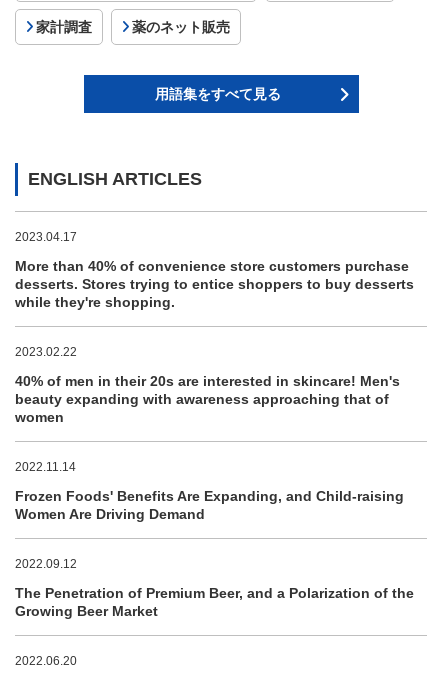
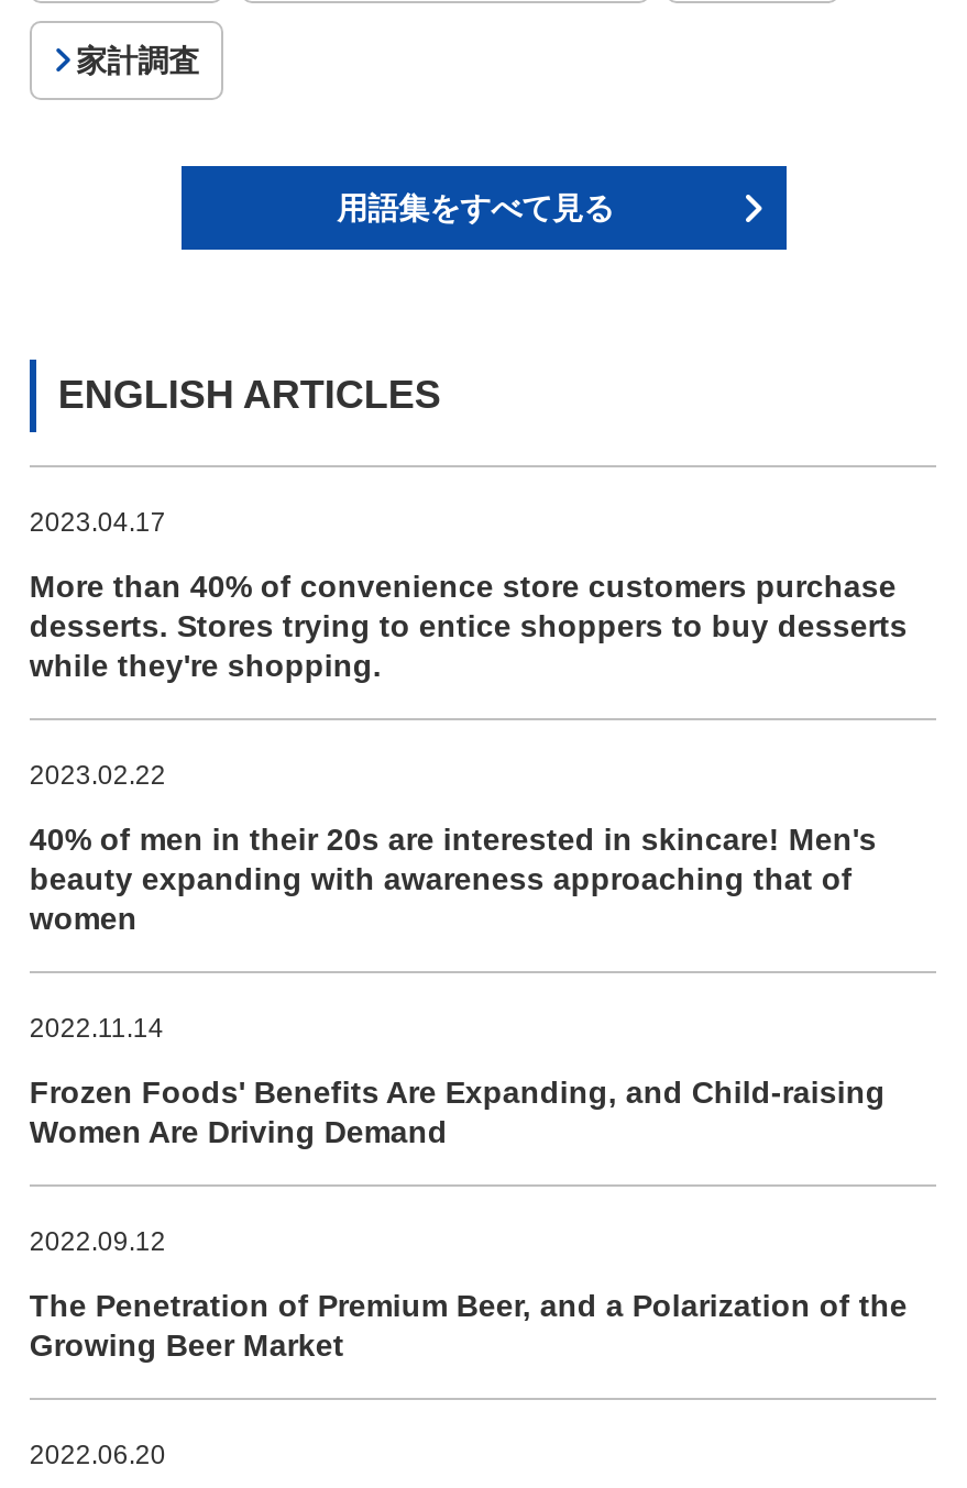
- 薬のネット販売
